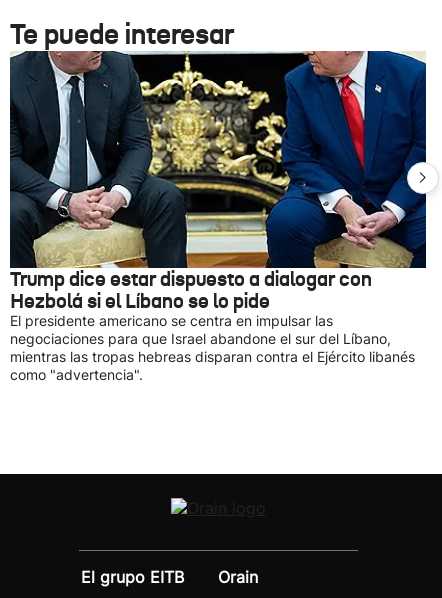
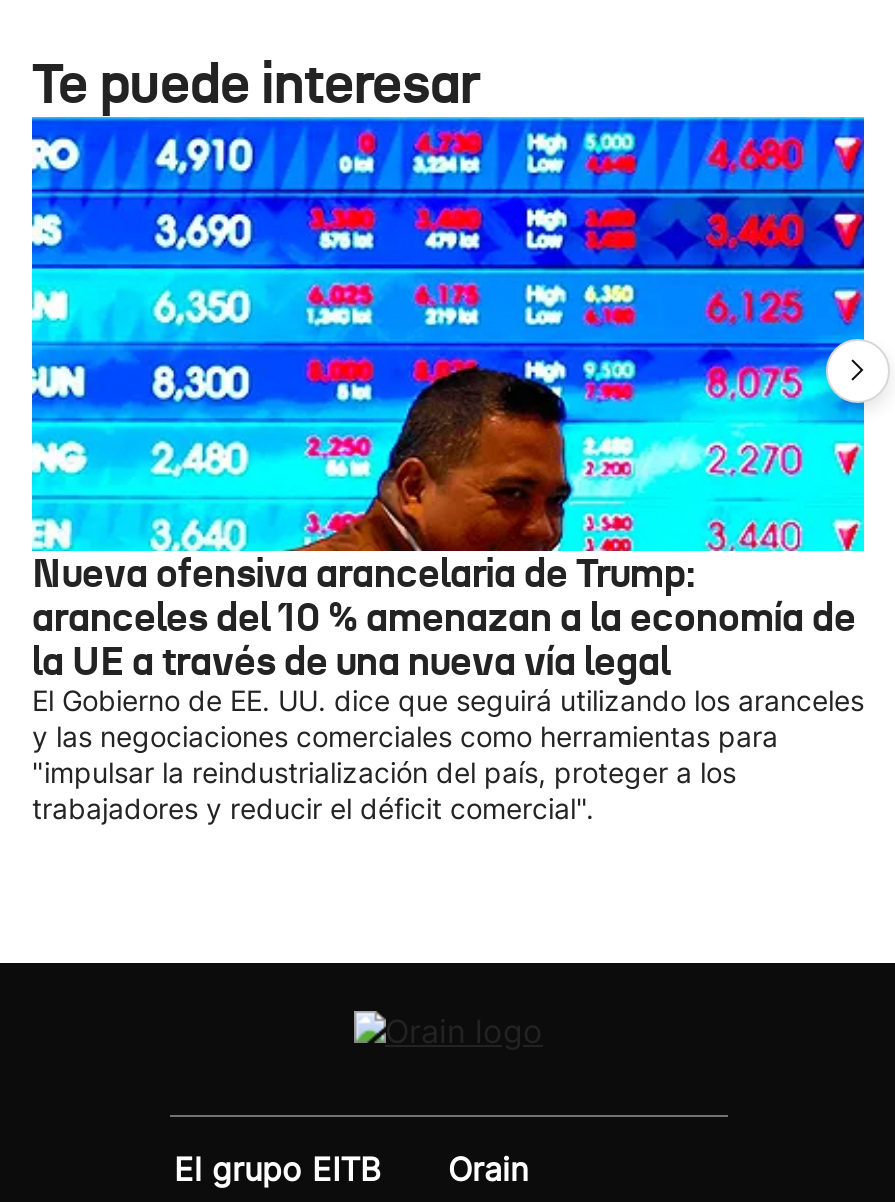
- [image]
- Trump dice estar dispuesto a dialogar con
- Hezbolá si el Líbano se lo pide
- El presidente americano se centra en impulsar las
- negociaciones para que Israel abandone el sur del Líbano,
- mientras las tropas hebreas disparan contra el Ejército libanés
- como "advertencia".
+ [image]
+ Nueva ofensiva arancelaria de Trump:
+ aranceles del 10 % amenazan a la economía de
+ la UE a través de una nueva vía legal
+ El Gobierno de EE. UU. dice que seguirá utilizando los aranceles
+ y las negociaciones comerciales como herramientas para
+ "impulsar la reindustrialización del país, proteger a los
+ trabajadores y reducir el déficit comercial".
